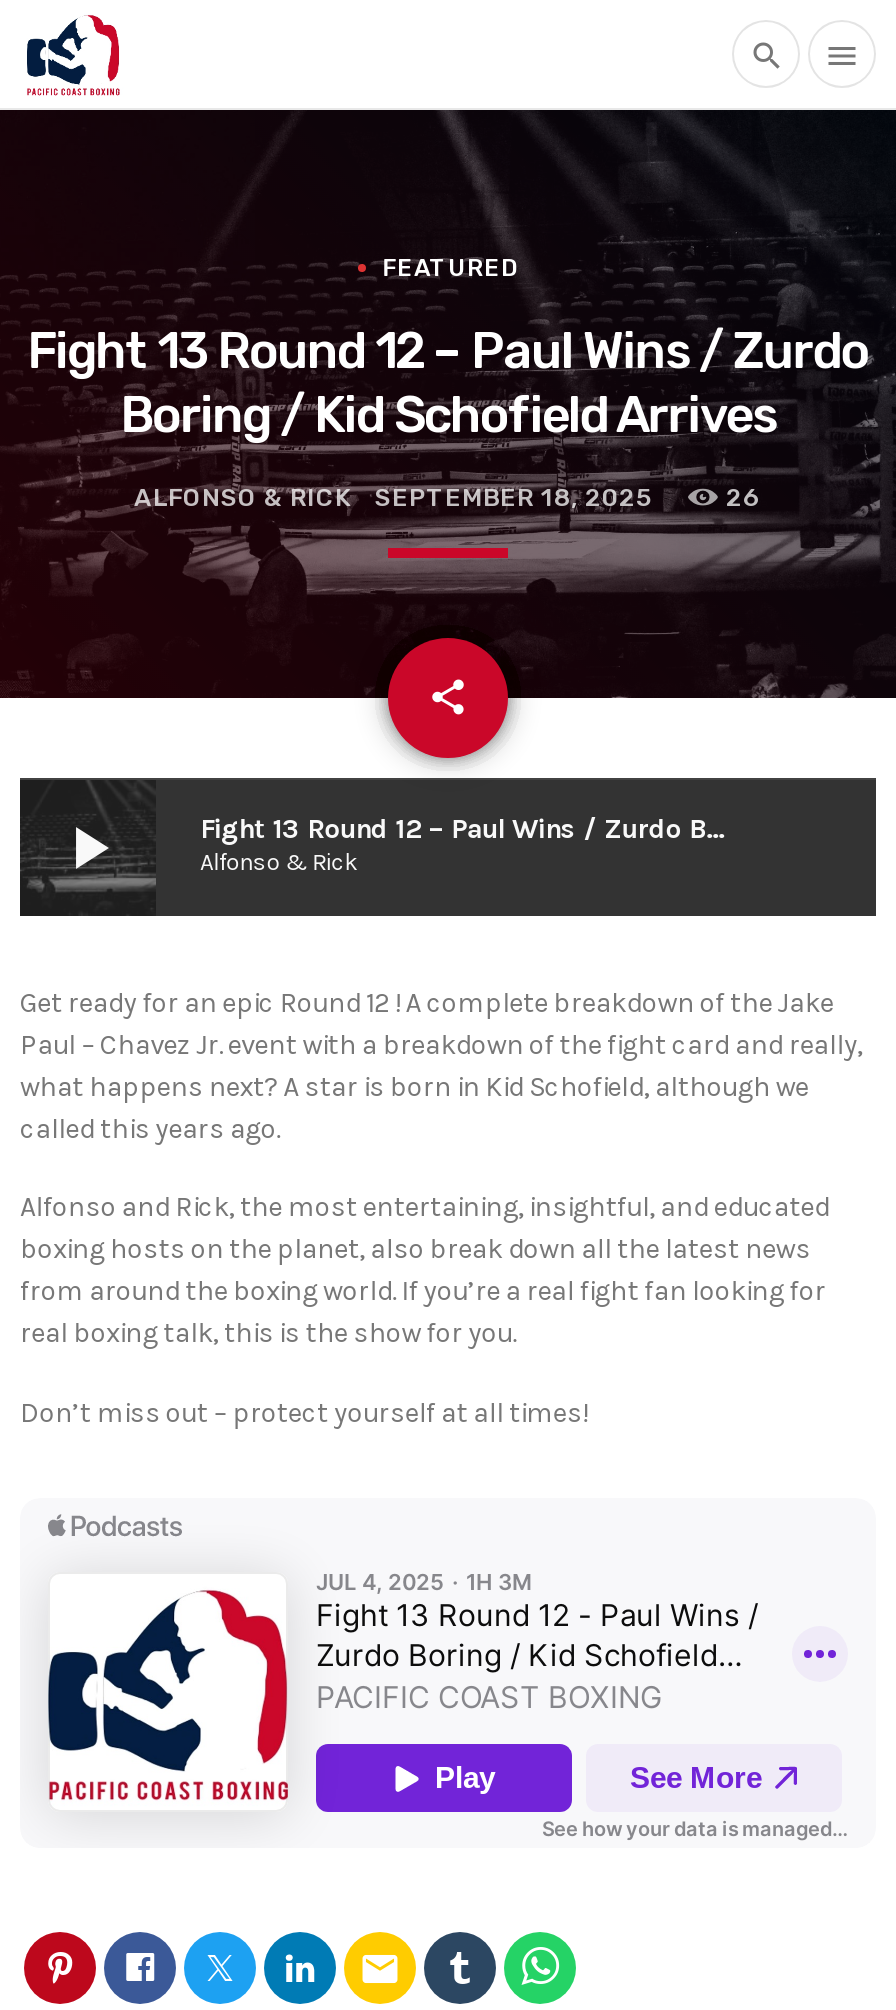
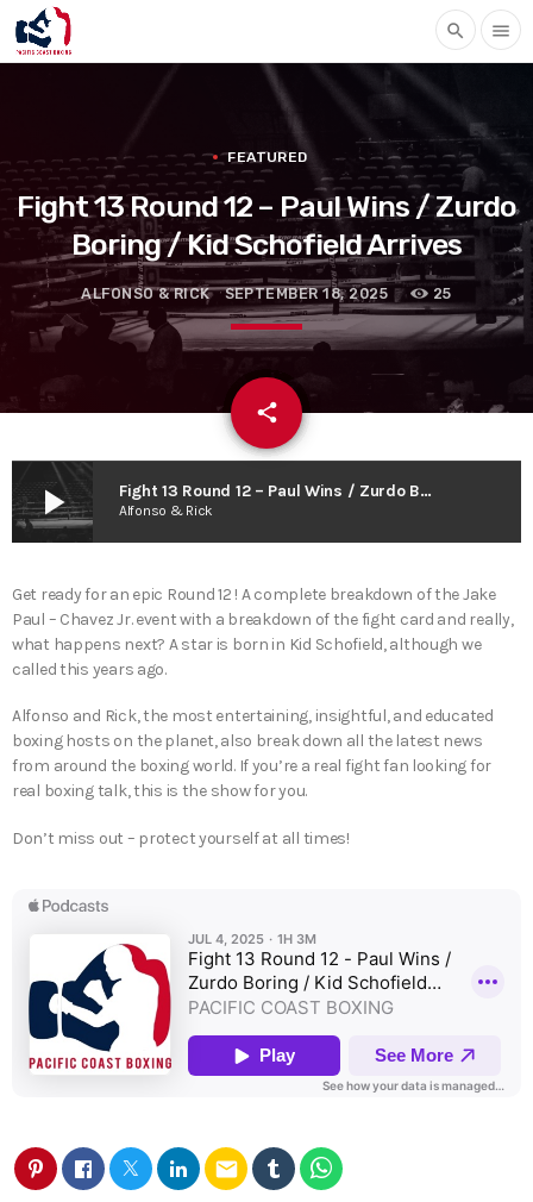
- 26
+ 25
